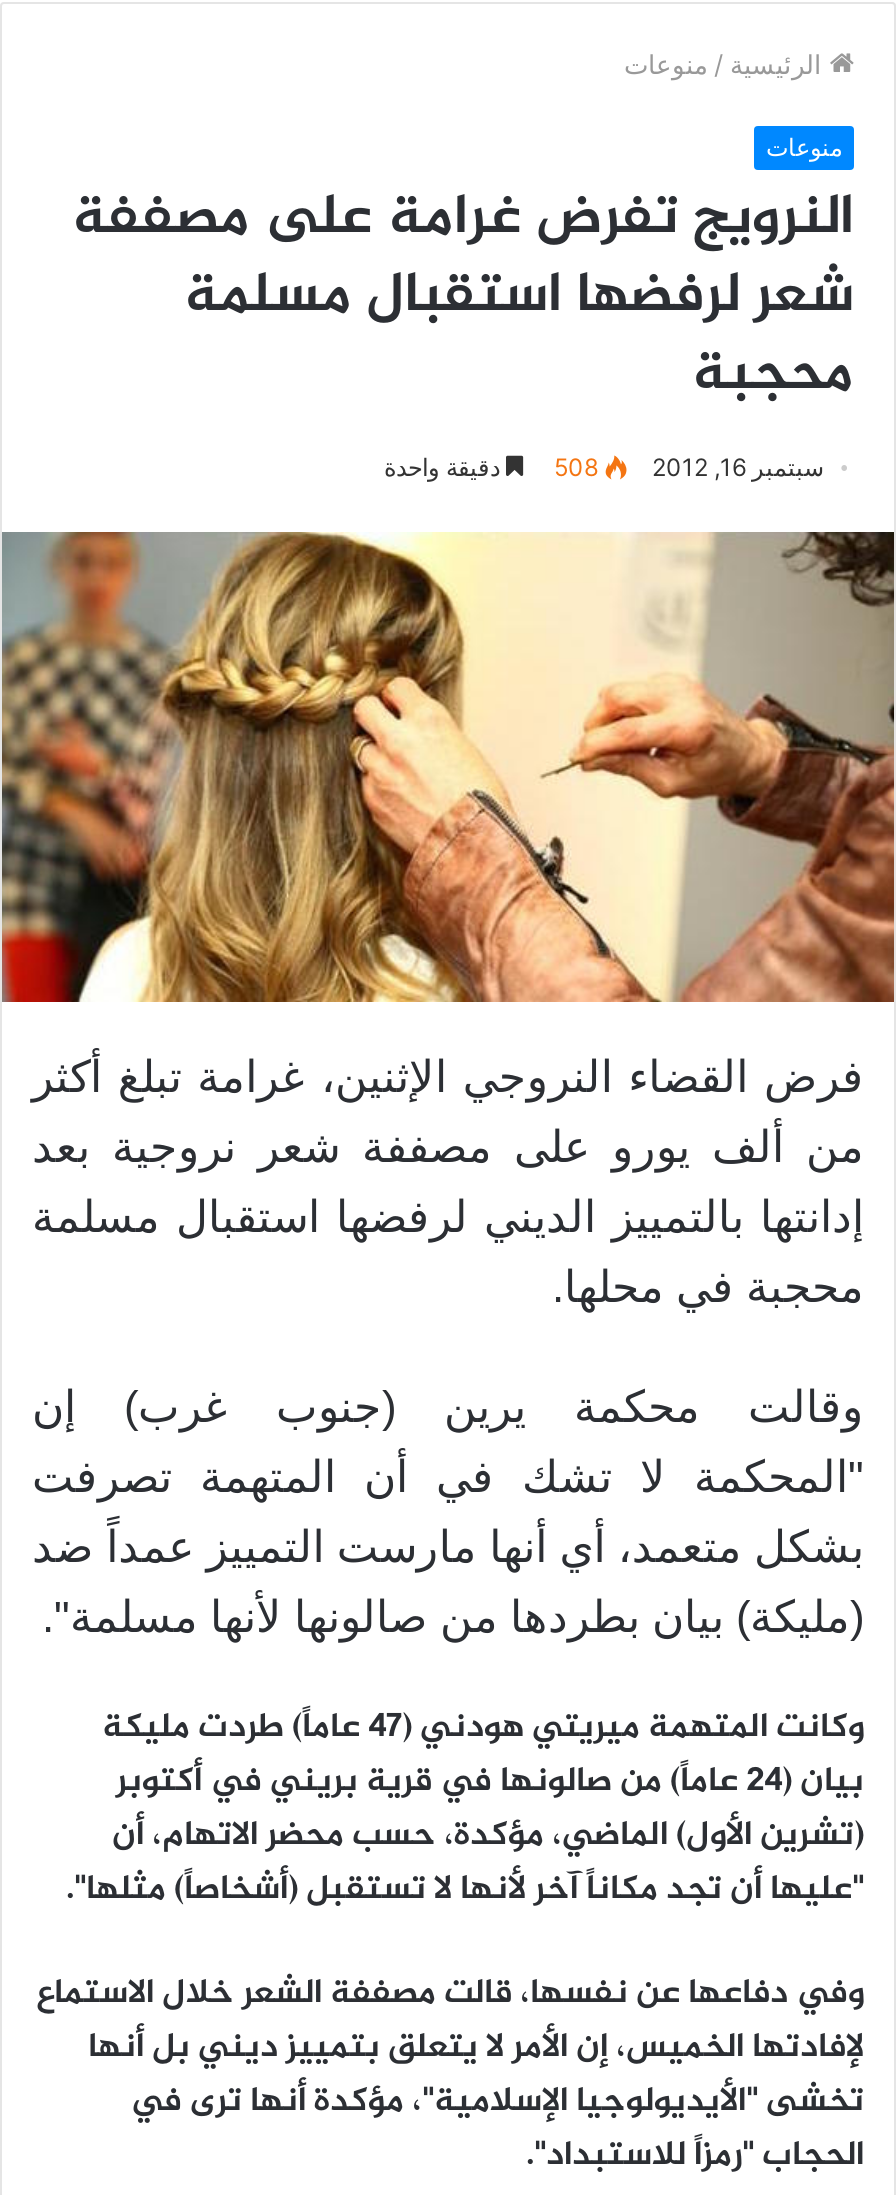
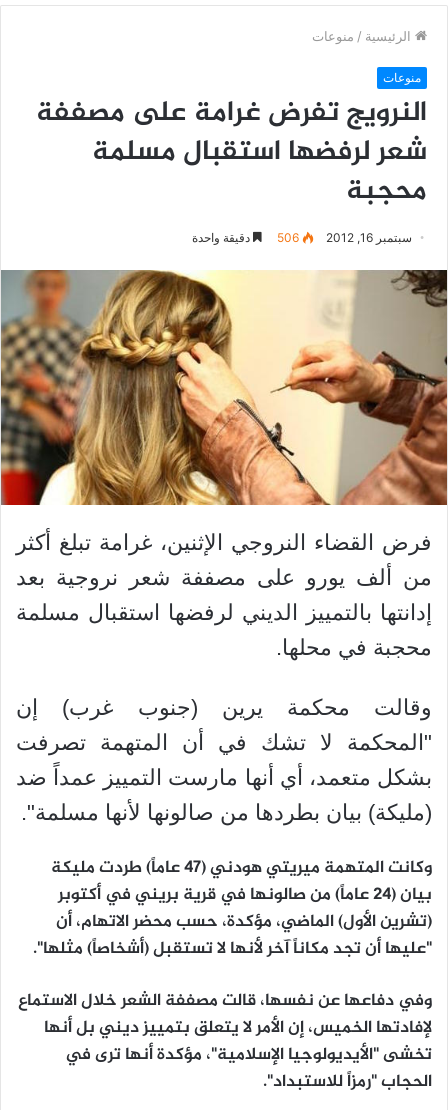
- 508 دقيقة واحدة
+ 506 دقيقة واحدة
